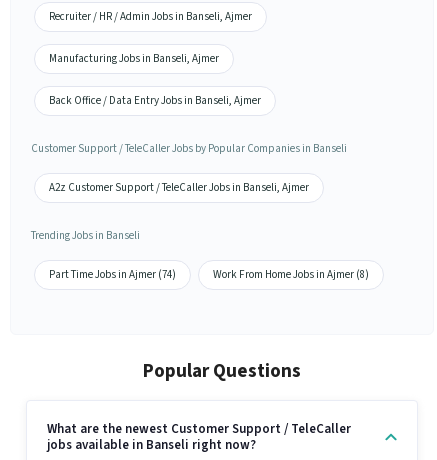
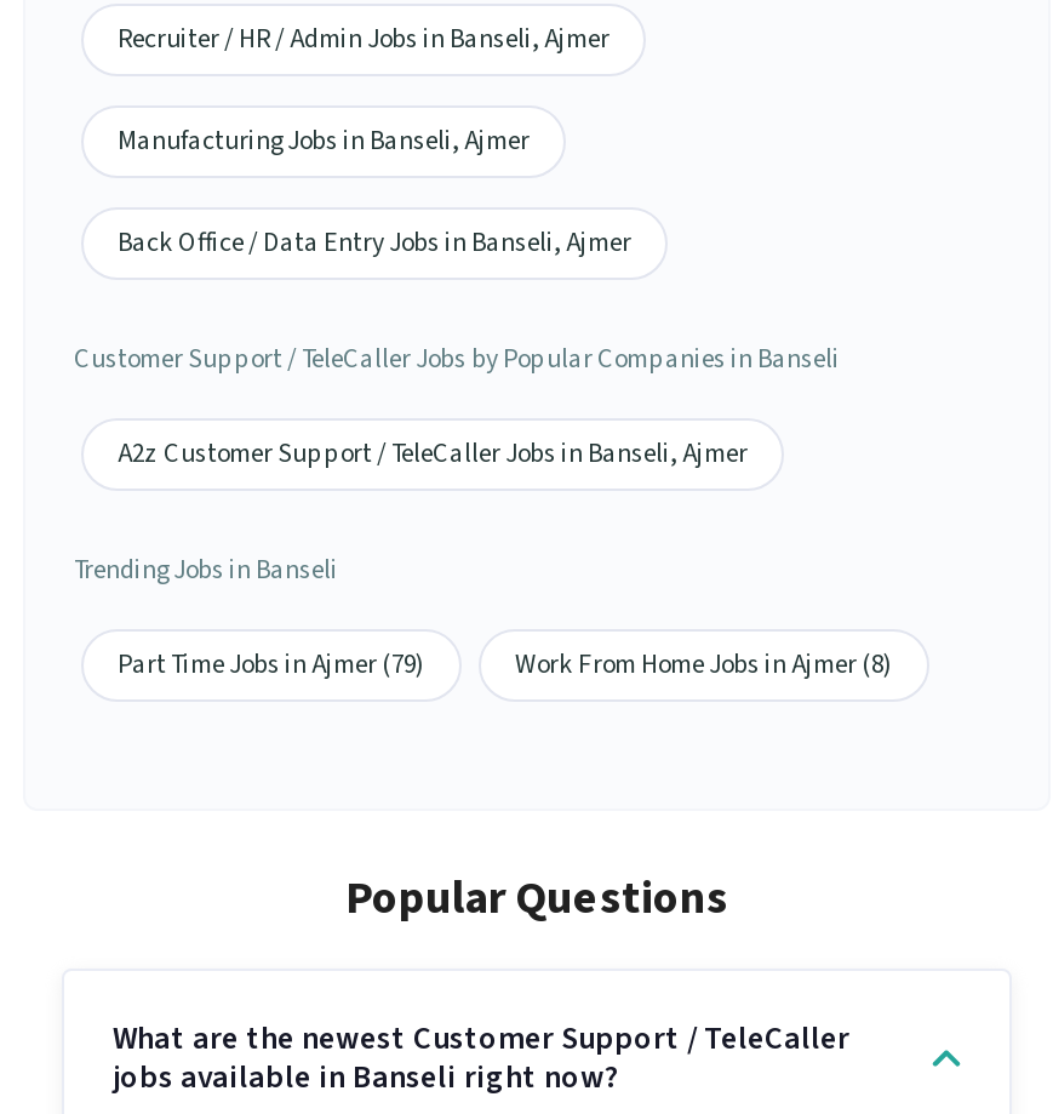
- Part Time Jobs in Ajmer (74)
+ Part Time Jobs in Ajmer (79)
